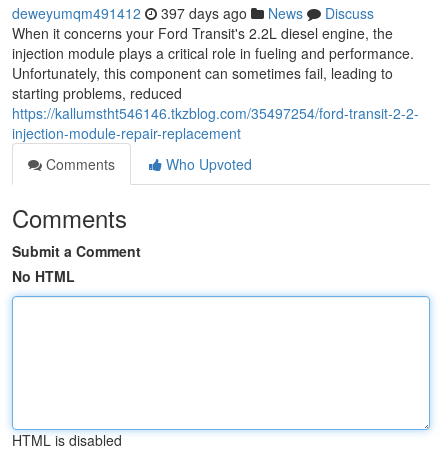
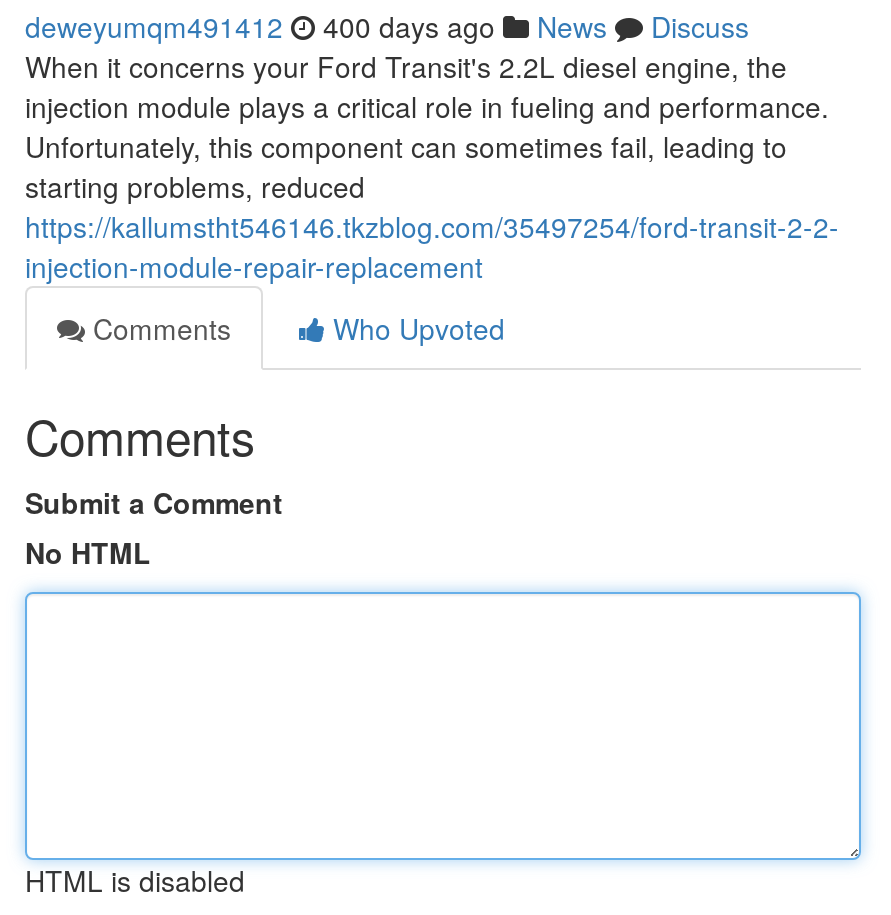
- deweyumqm491412 397 days ago News Discuss
+ deweyumqm491412 400 days ago News Discuss
